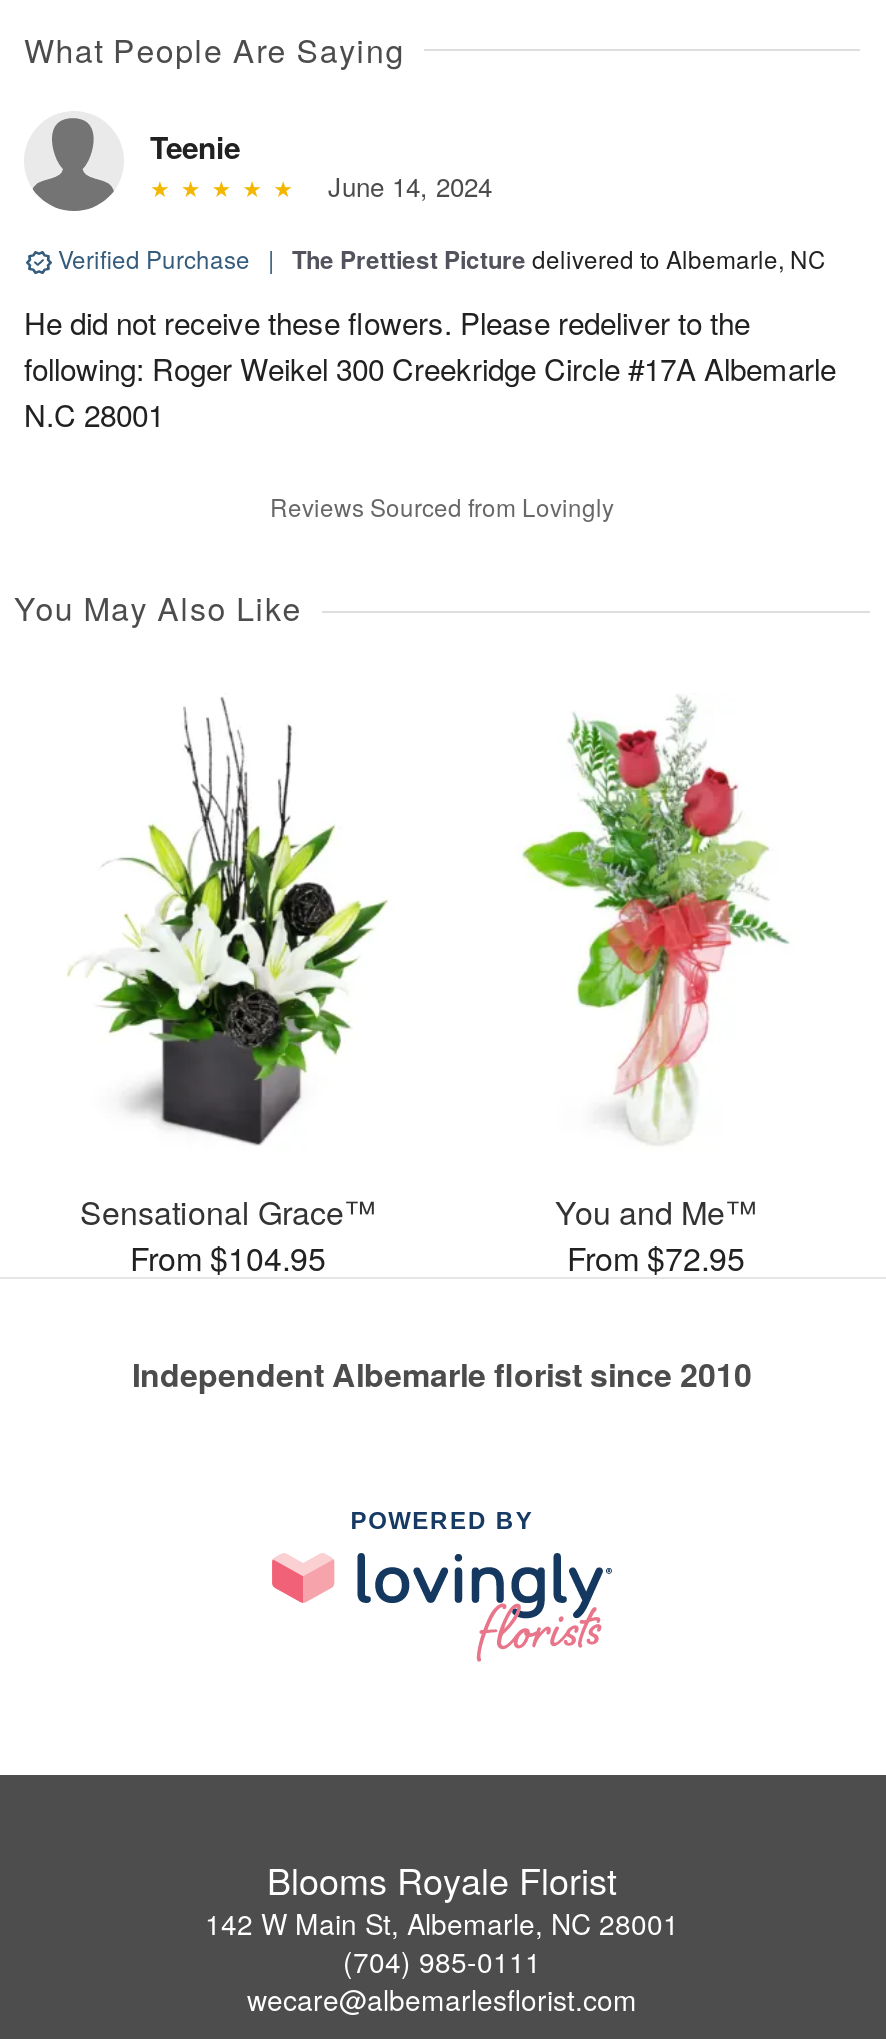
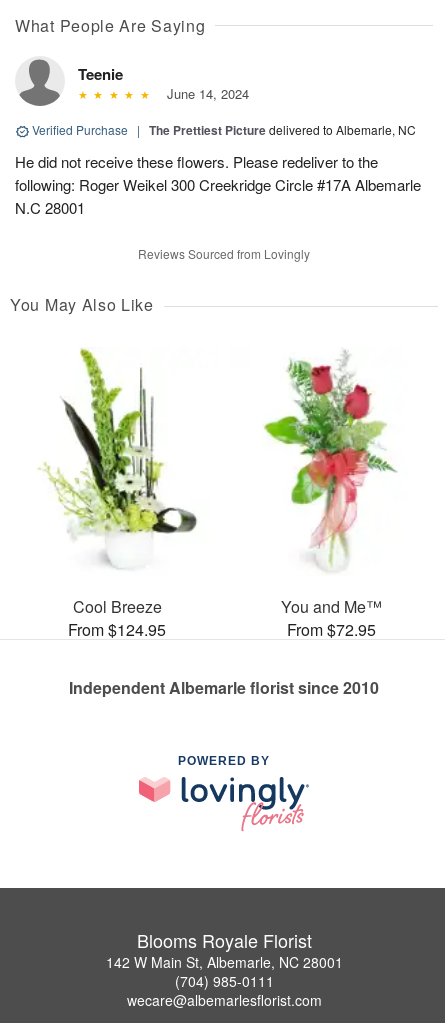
- [image]
- Sensational Grace™
- From $104.95
+ [image]
+ Cool Breeze
+ From $124.95
